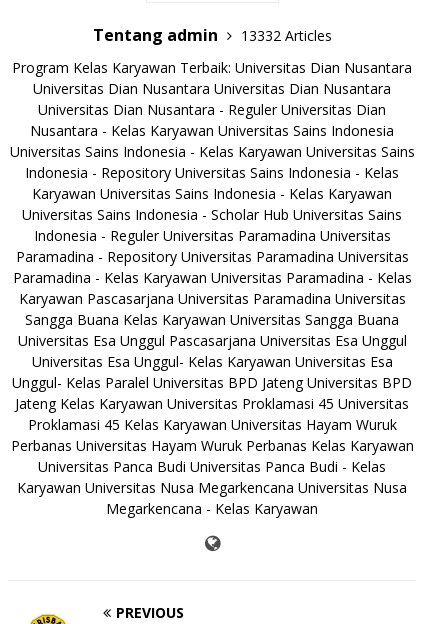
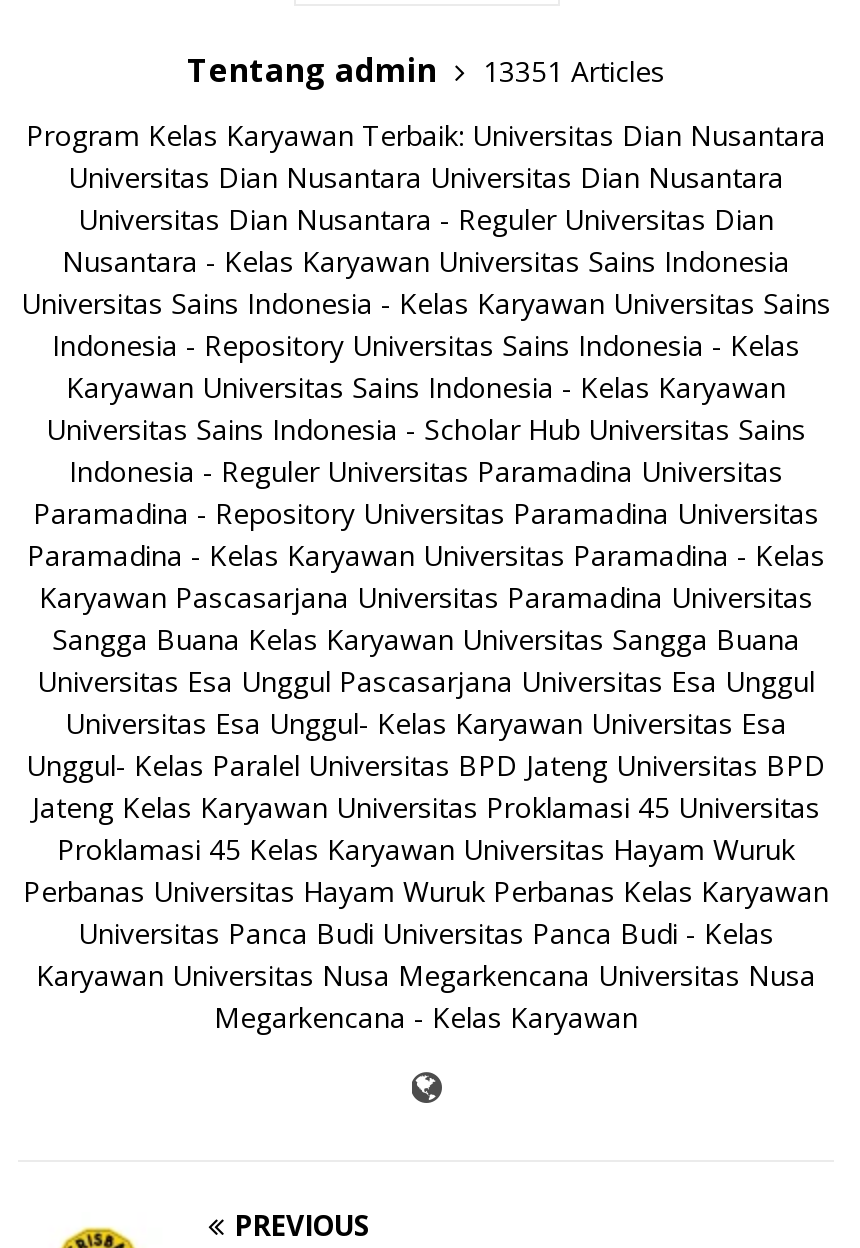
- Tentang admin 13332 Articles
+ Tentang admin 13351 Articles
